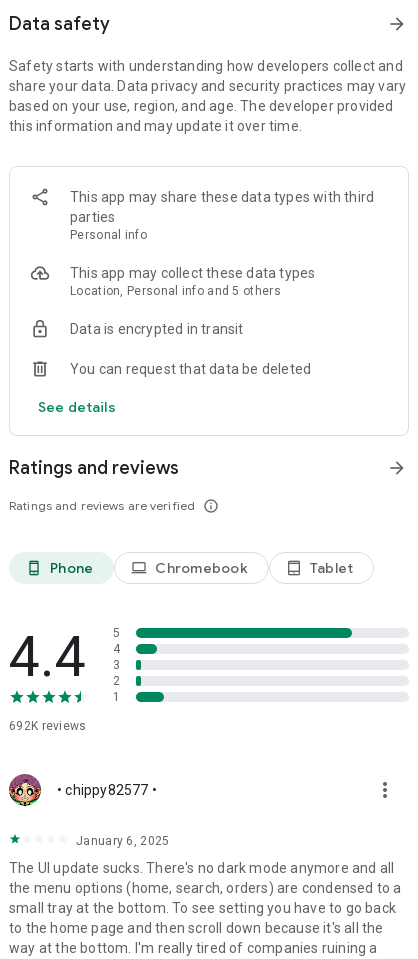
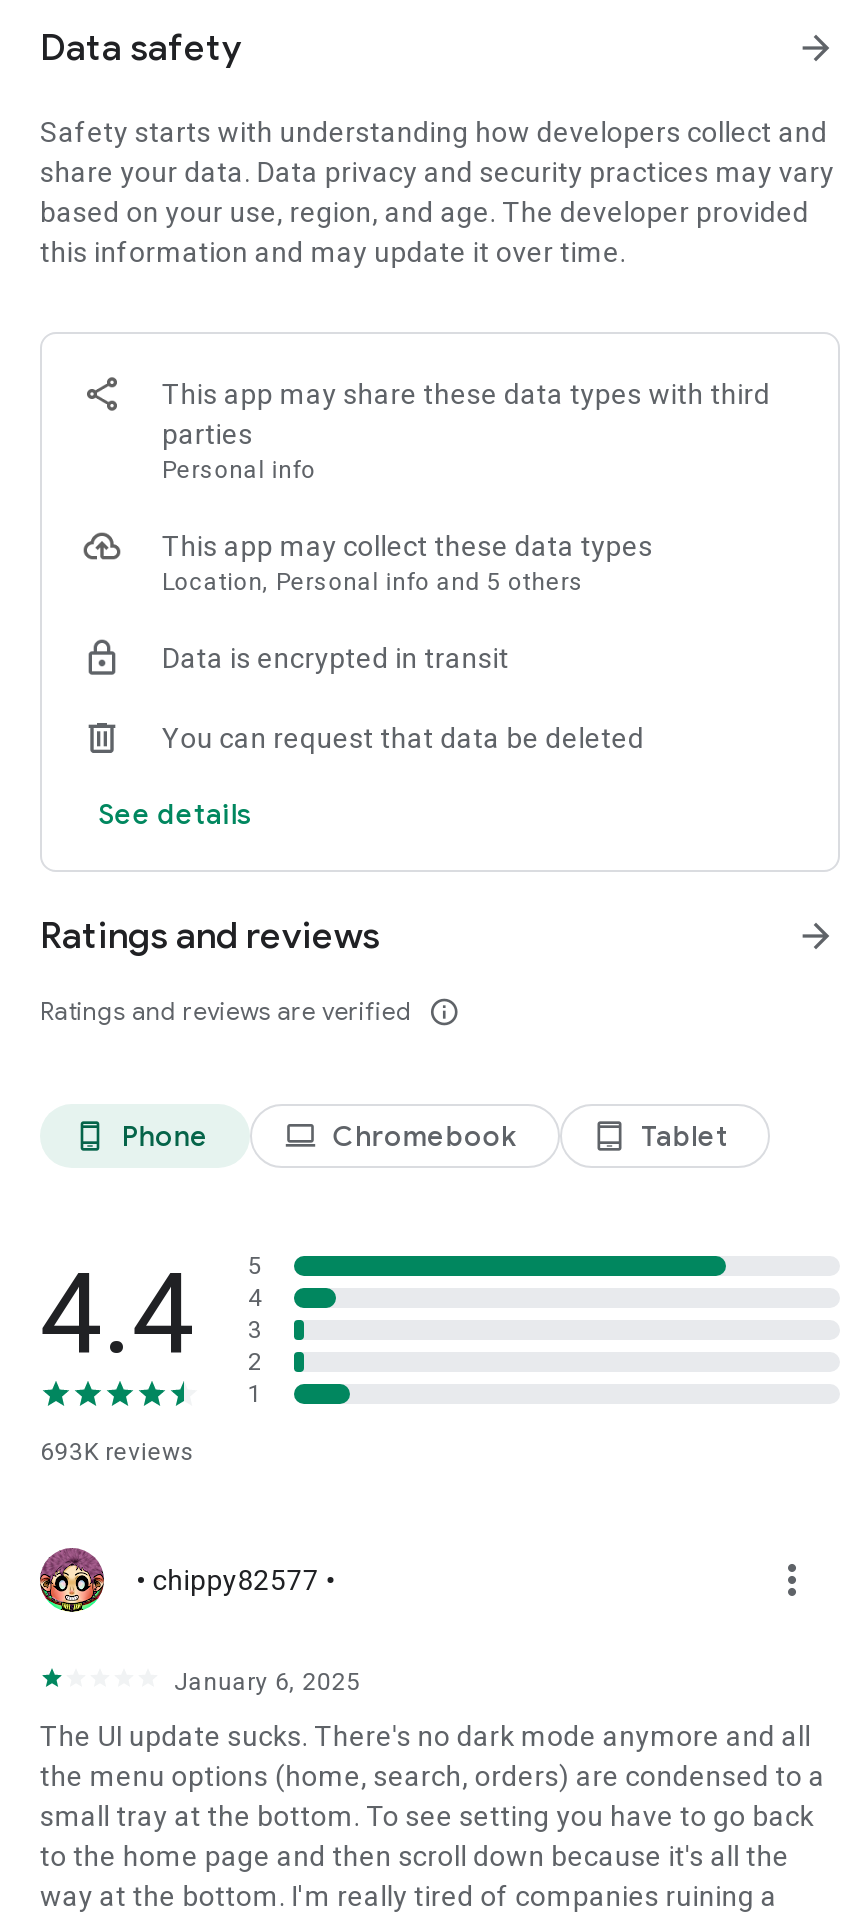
- 692K reviews
+ 693K reviews
